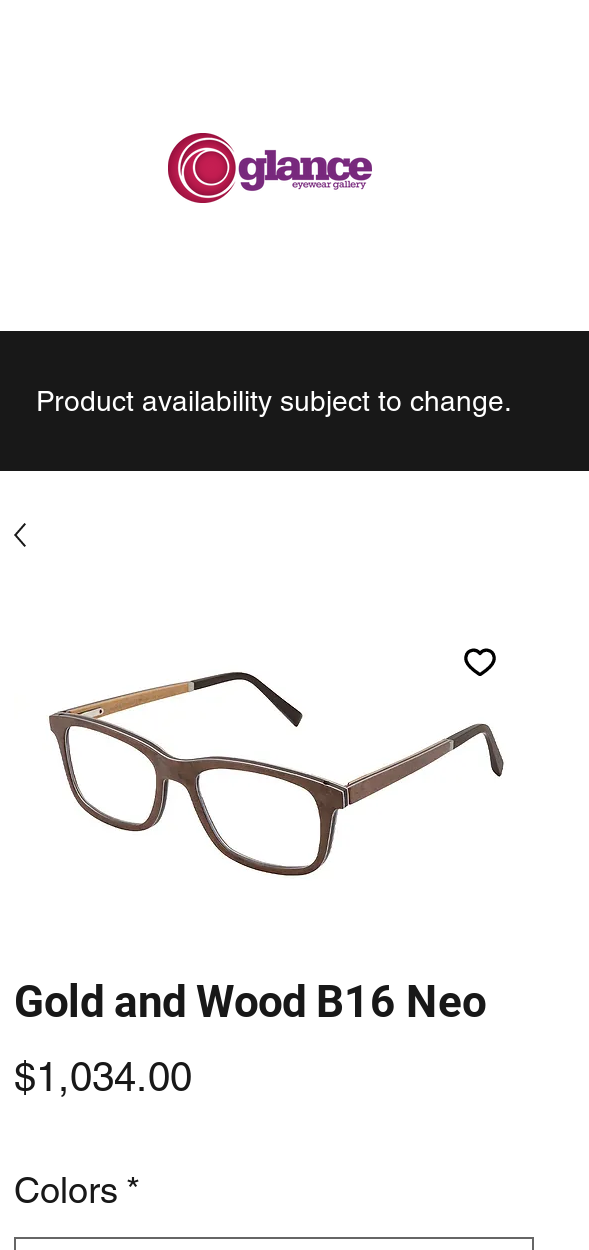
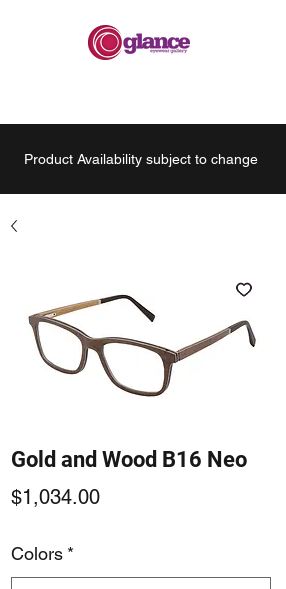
- Product availability subject to change.
+ Product Availability subject to change
